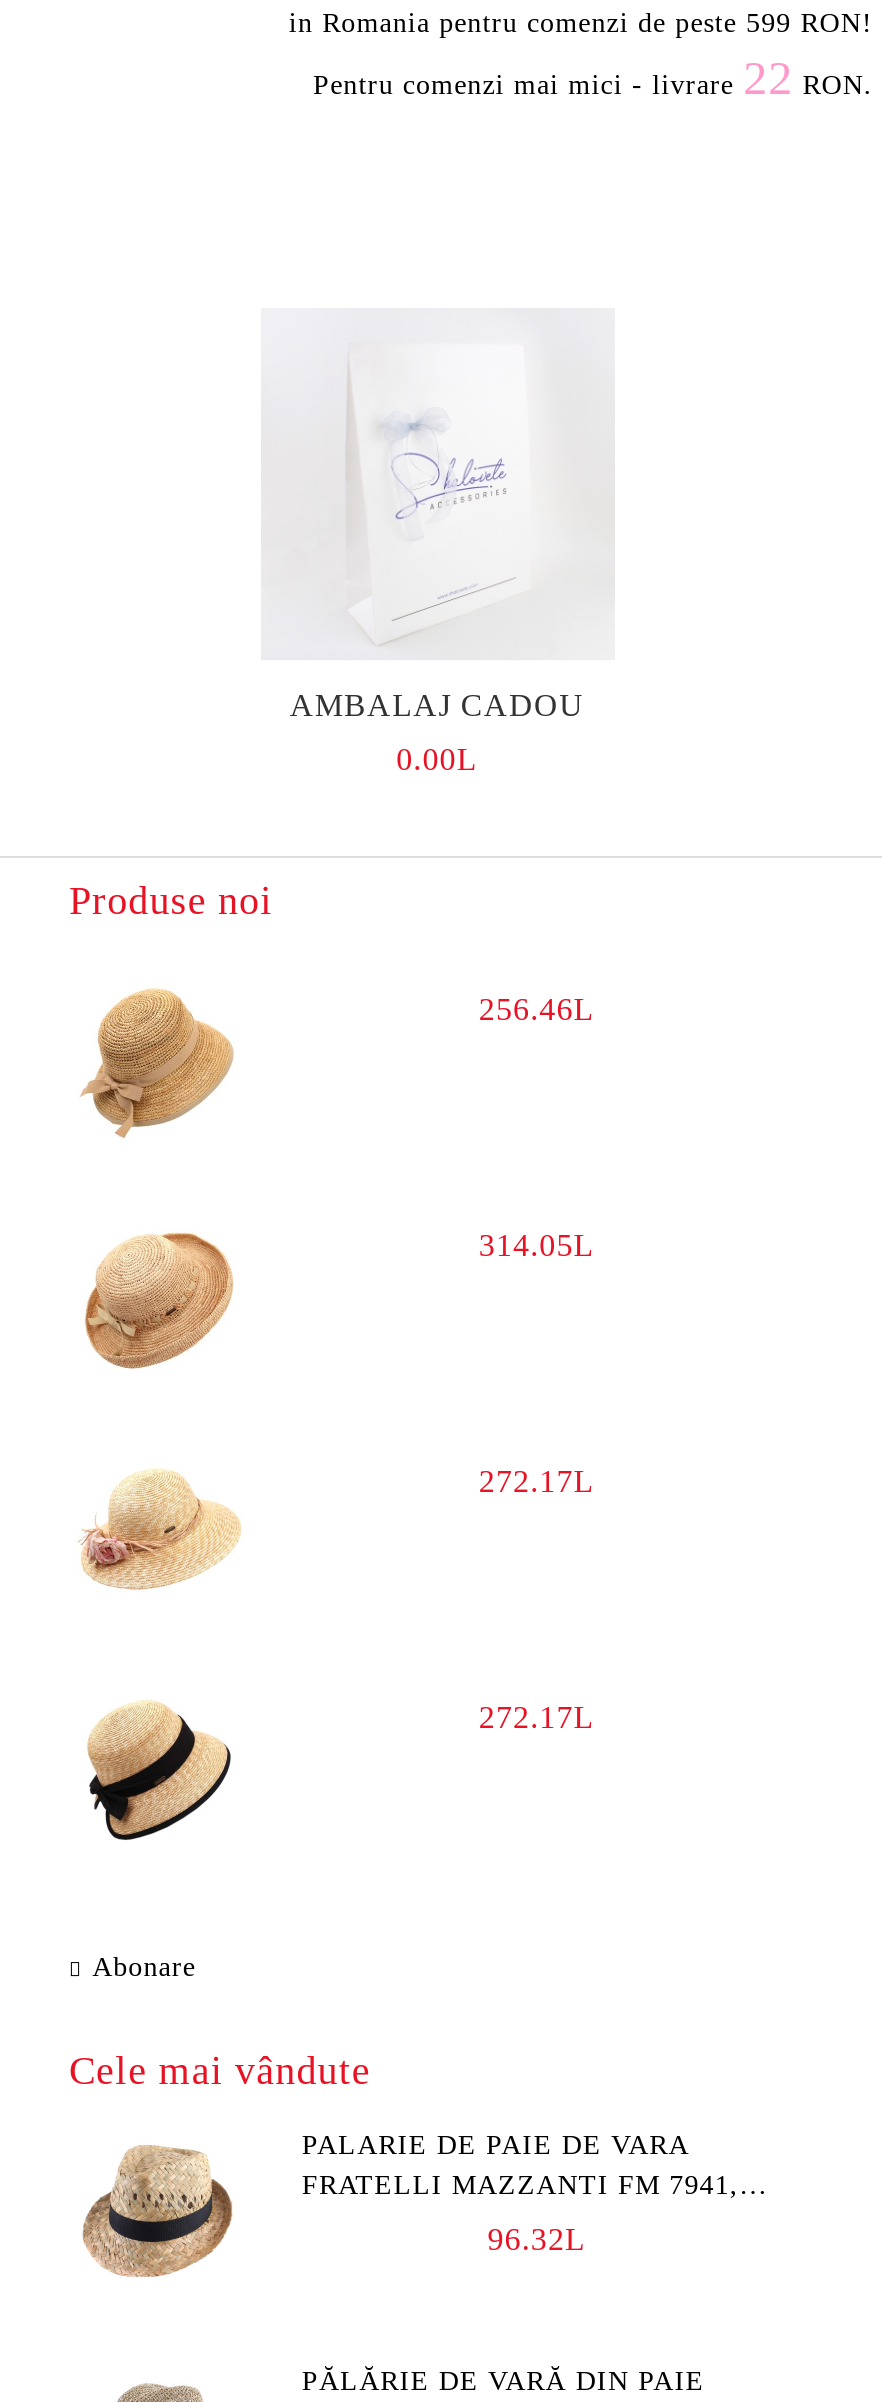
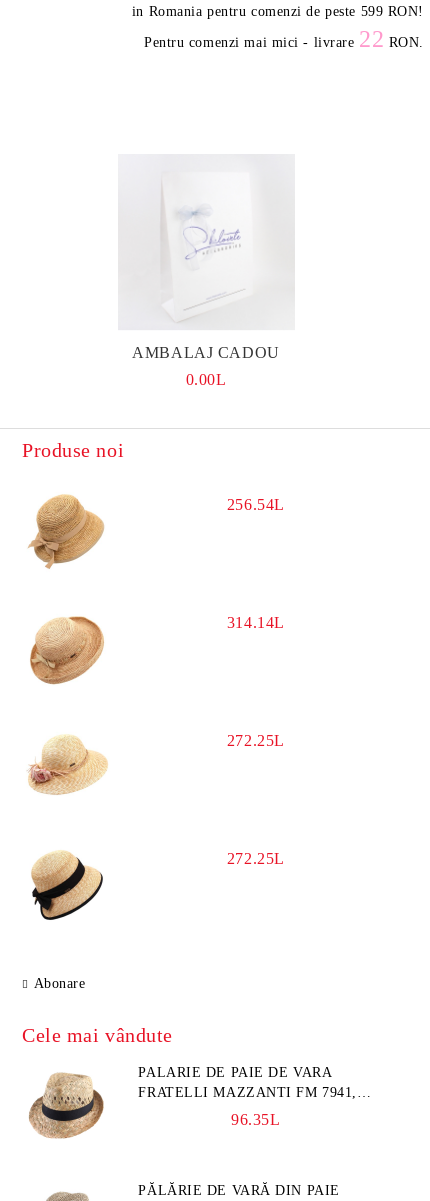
- 256.46L
+ 256.54L

- 314.05L
+ 314.14L

- 272.17L
+ 272.25L

- 272.17L
+ 272.25L

- 96.32L
+ 96.35L
